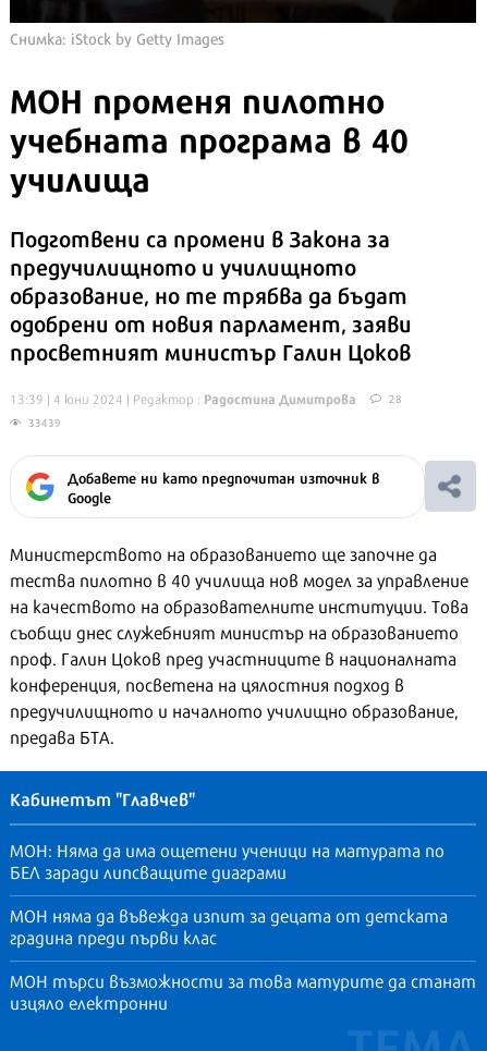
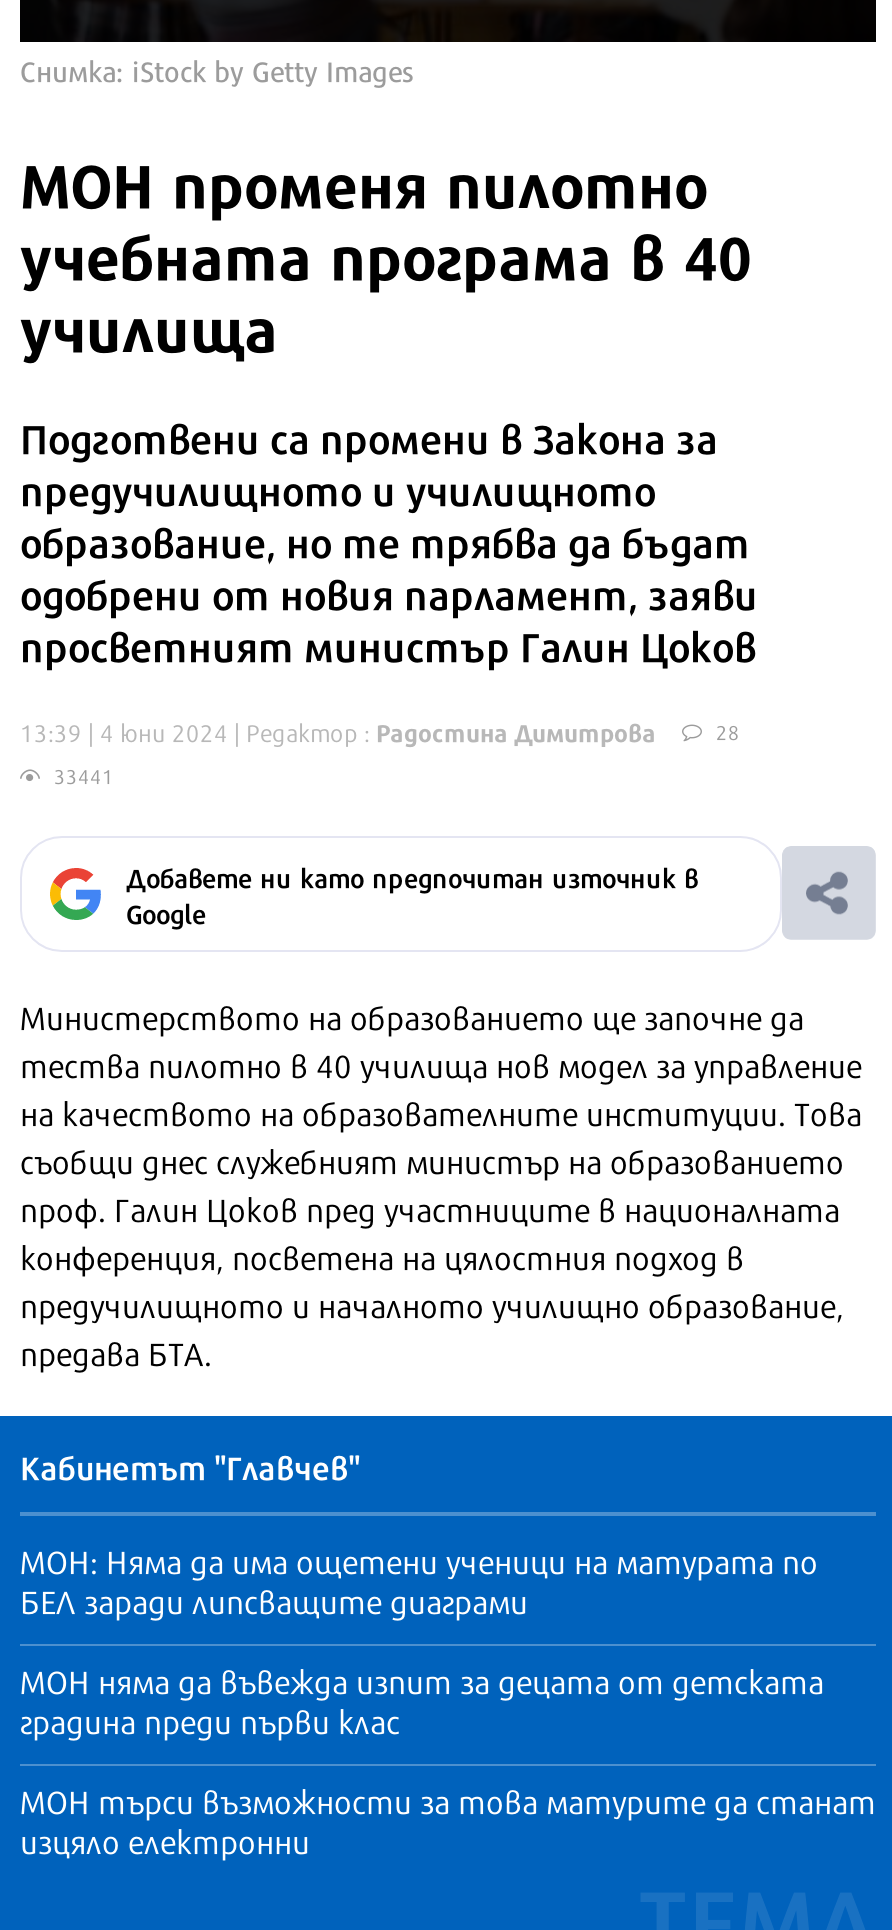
- 33439
+ 33441
